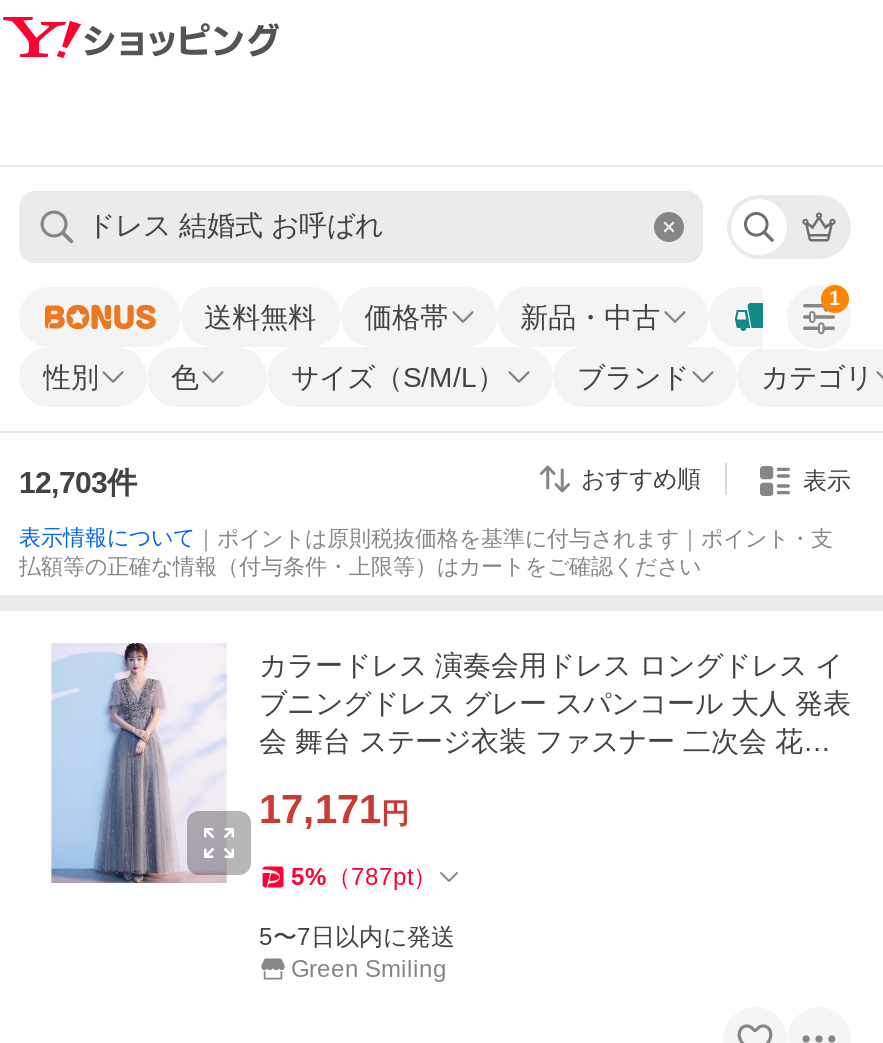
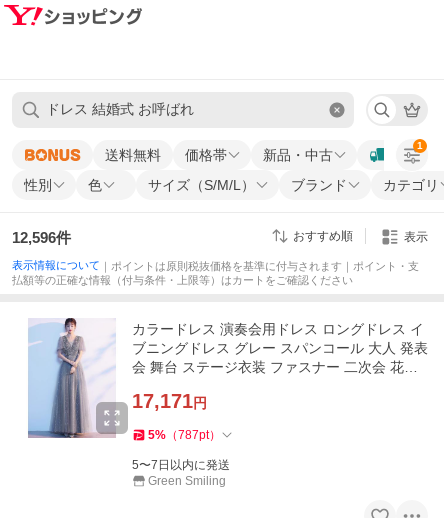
- 12,703件
+ 12,596件
